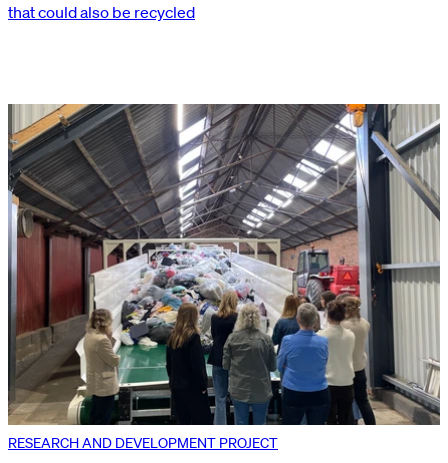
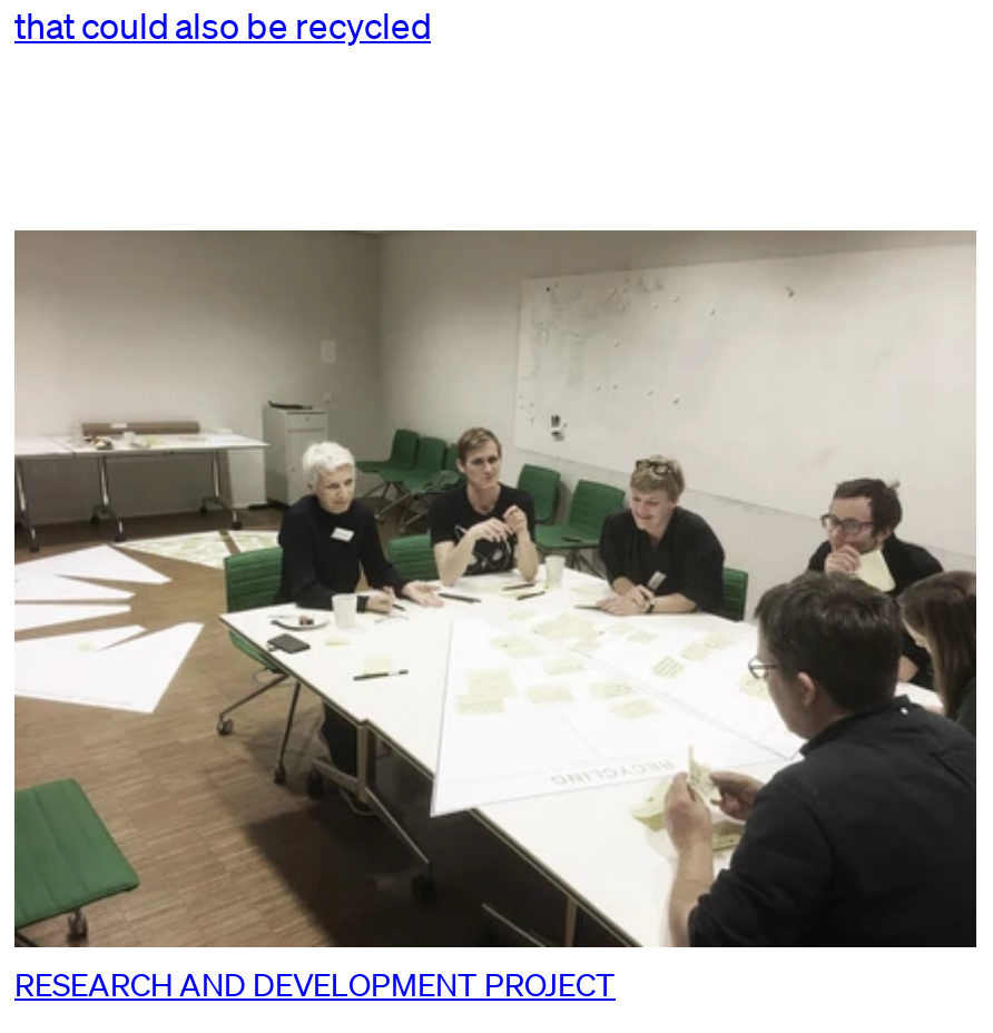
- [image]
+ [image]
